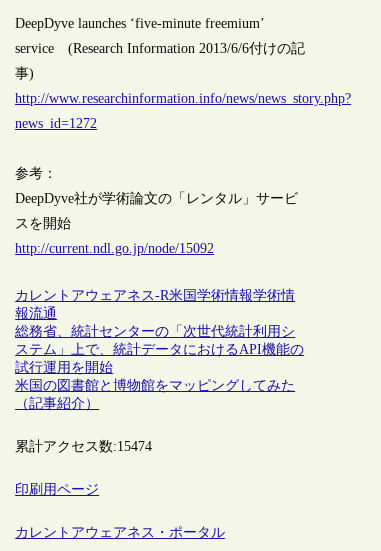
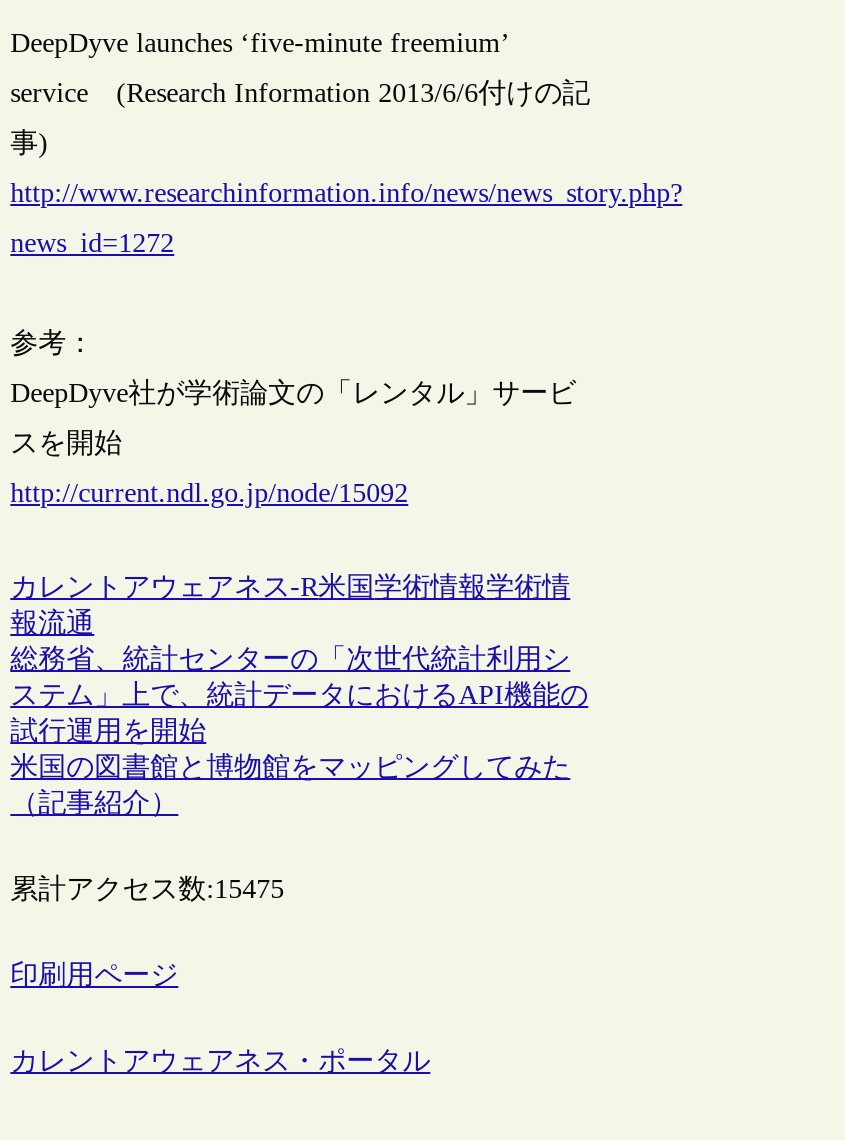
- 累計アクセス数:15474
+ 累計アクセス数:15475
